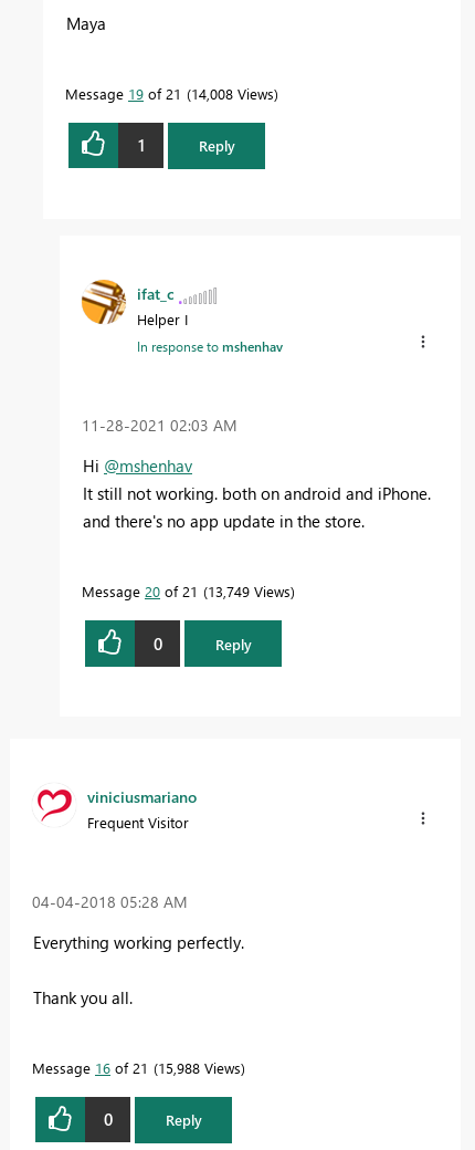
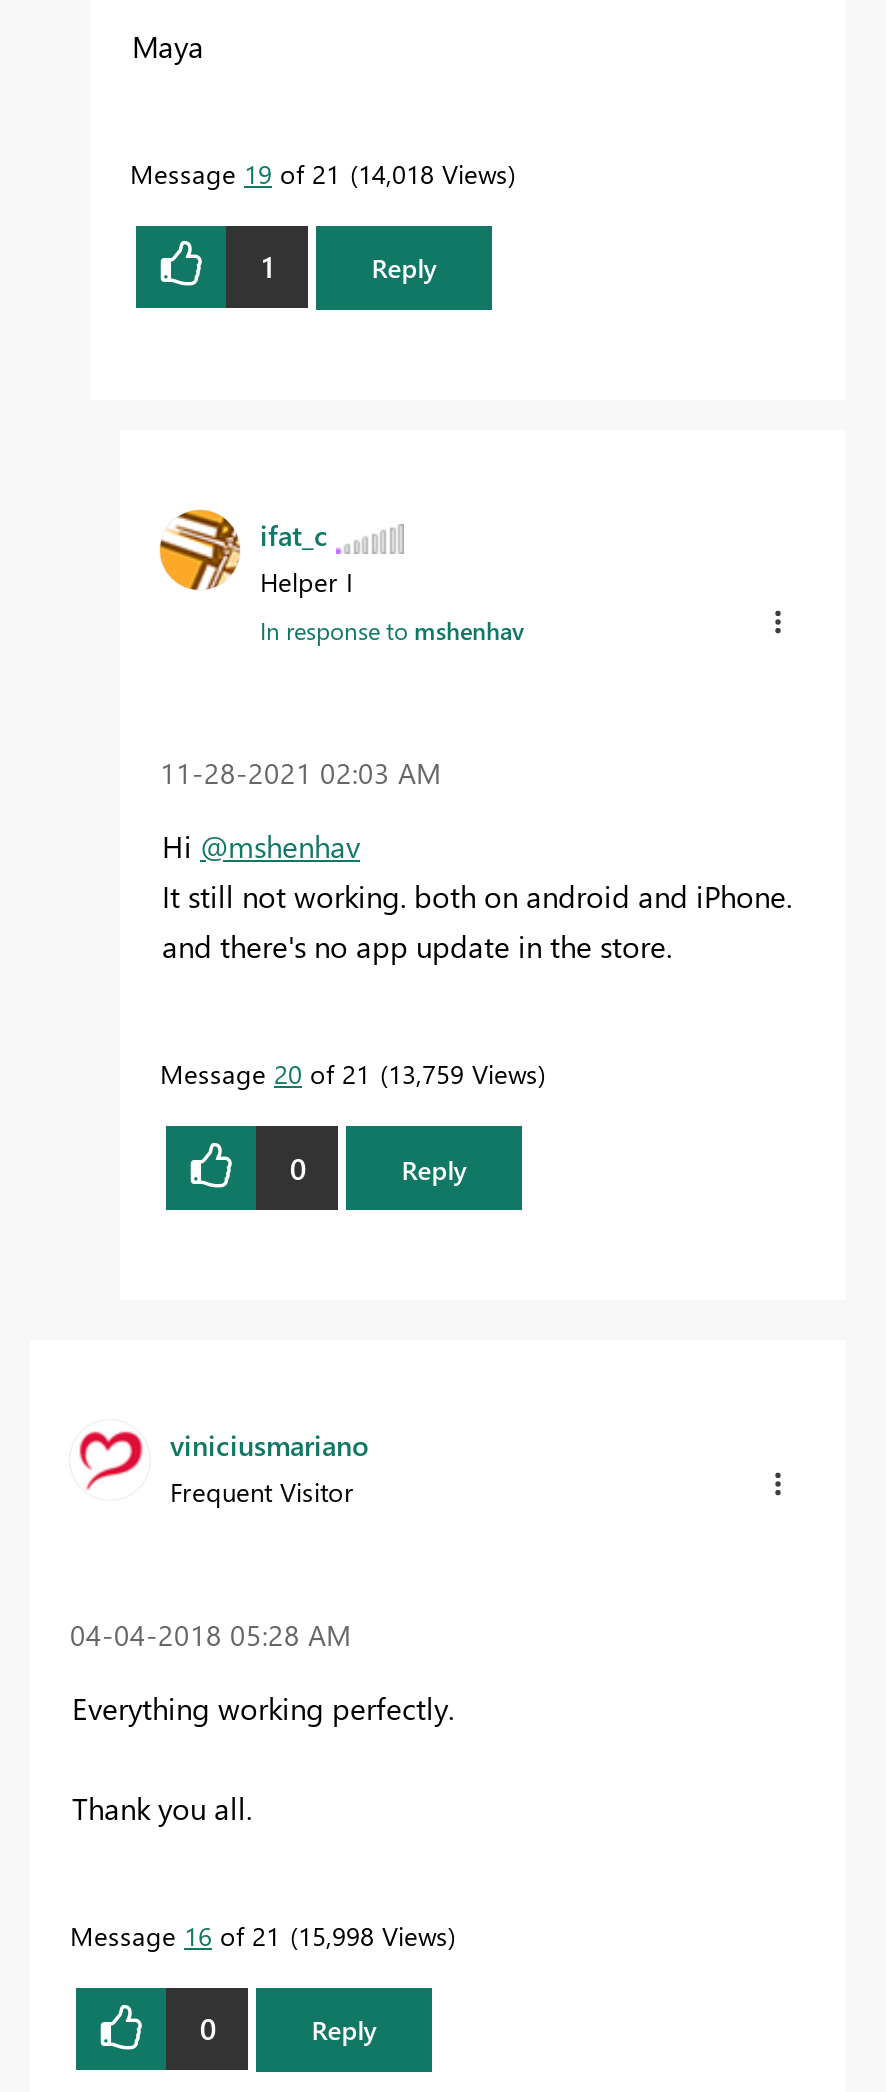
- Message 19 of 21 14,008 Views
+ Message 19 of 21 14,018 Views

- Message 20 of 21 13,749 Views
+ Message 20 of 21 13,759 Views

- Message 16 of 21 15,988 Views
+ Message 16 of 21 15,998 Views
